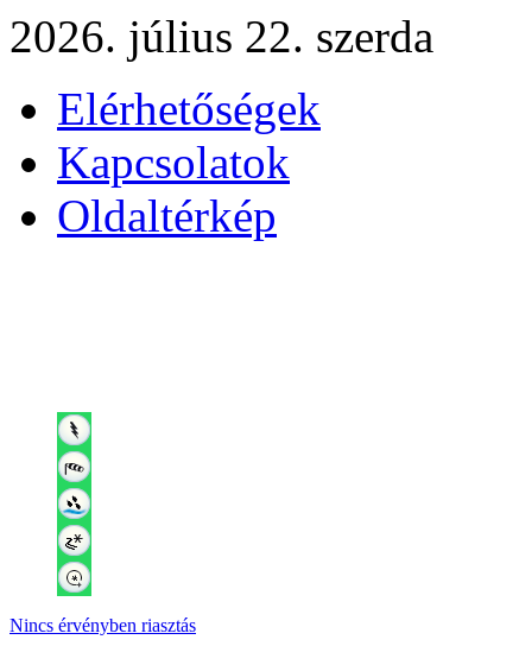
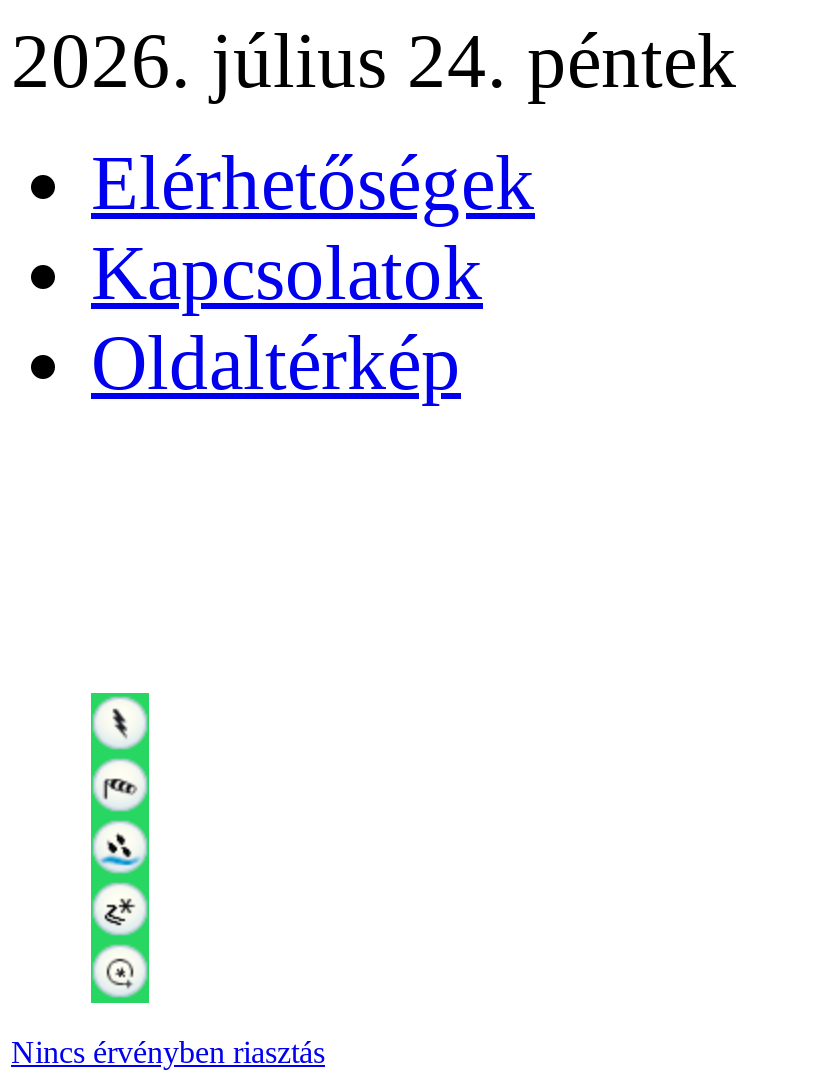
- 2026. július 22. szerda
+ 2026. július 24. péntek
